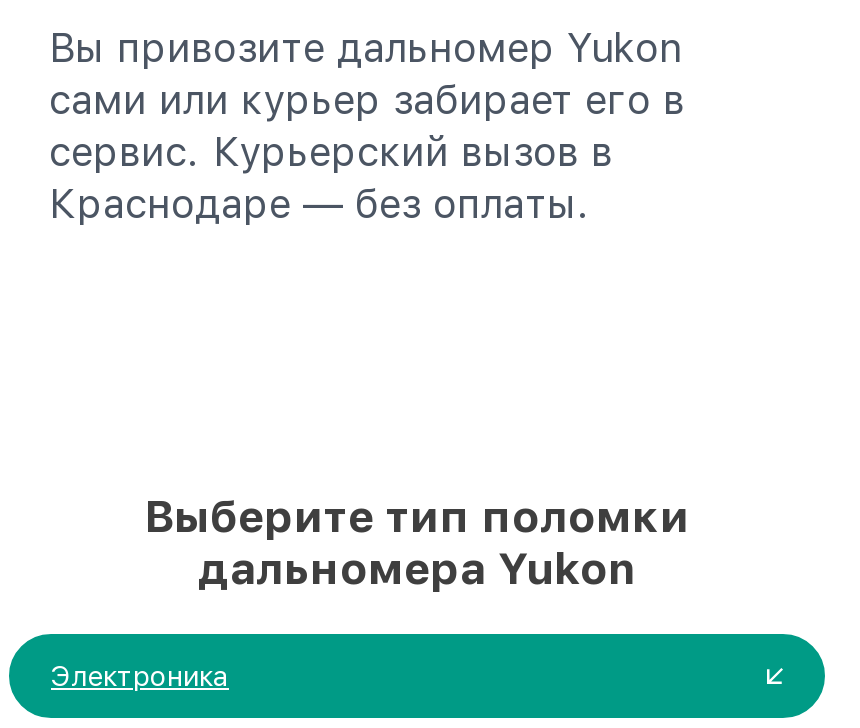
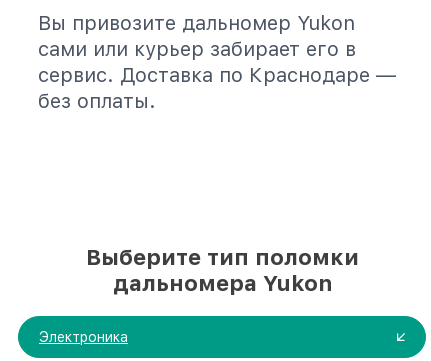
- сервис. Курьерский вызов в
- Краснодаре — без оплаты.
+ сервис. Доставка по Краснодаре —
+ без оплаты.
